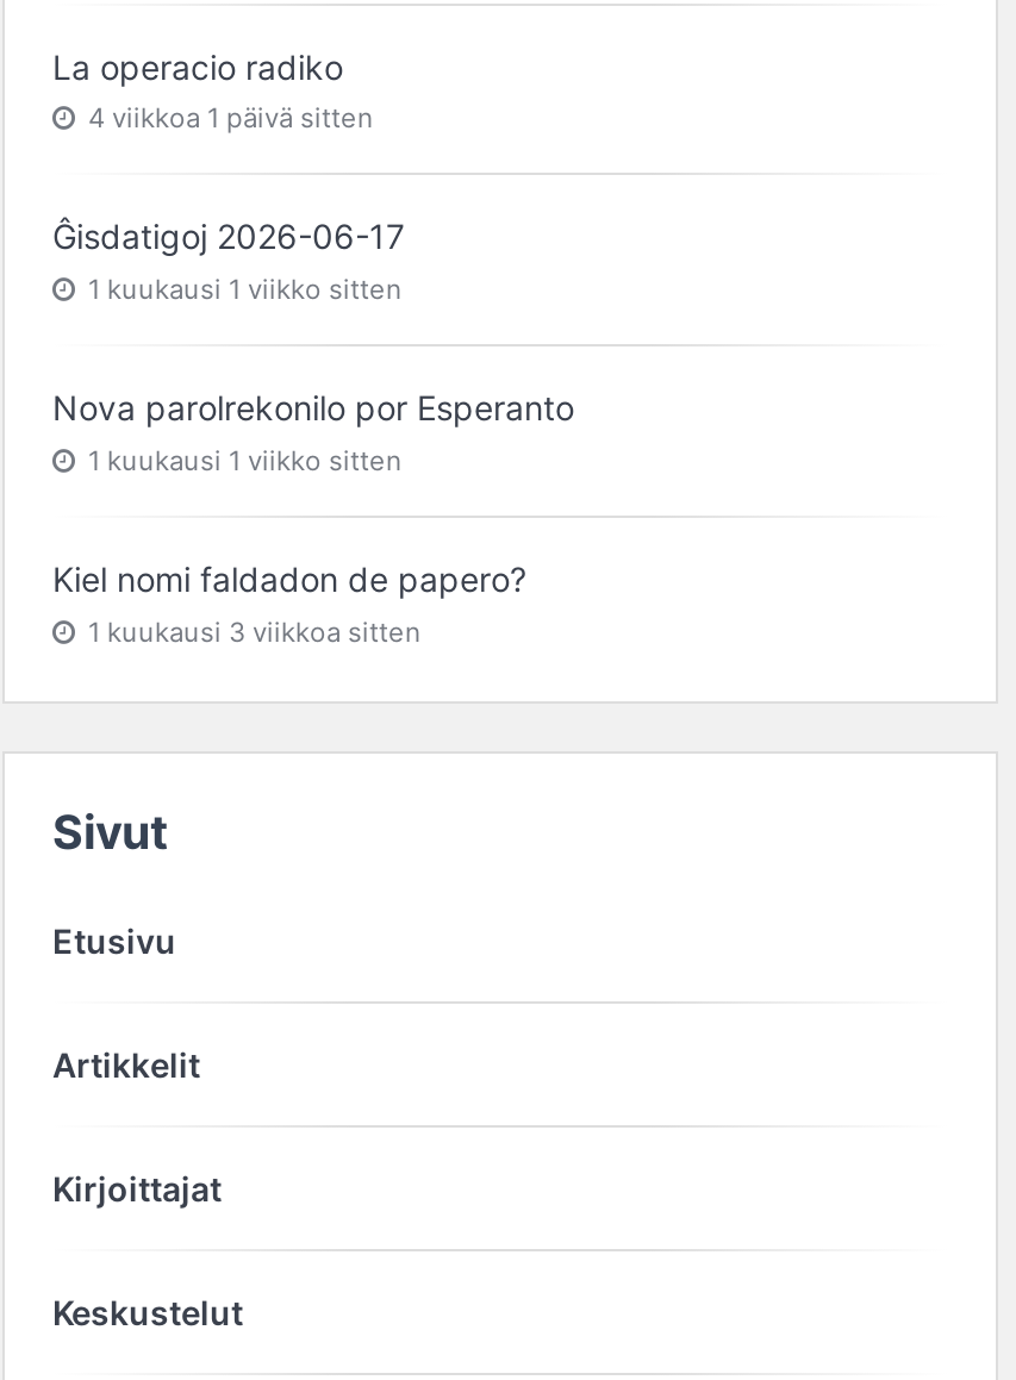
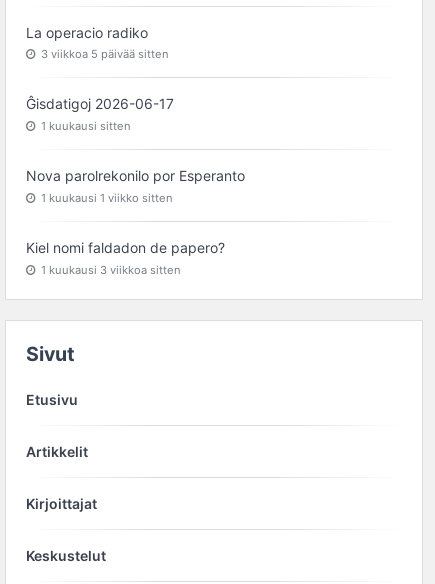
- 4 viikkoa 1 päivä sitten
+ 3 viikkoa 5 päivää sitten

- 1 kuukausi 1 viikko sitten
+ 1 kuukausi sitten
